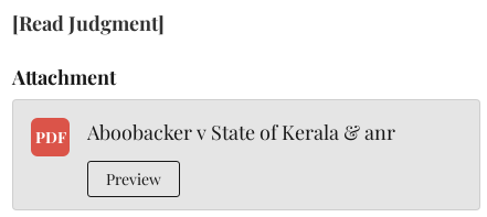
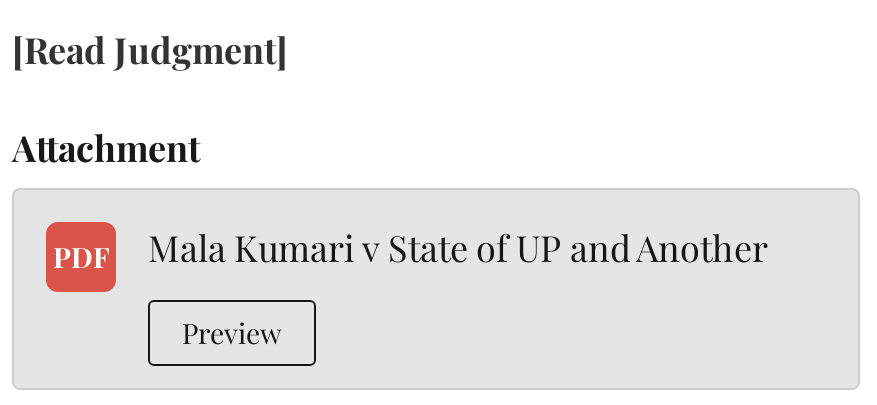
- Aboobacker v State of Kerala & anr
+ Mala Kumari v State of UP and Another
